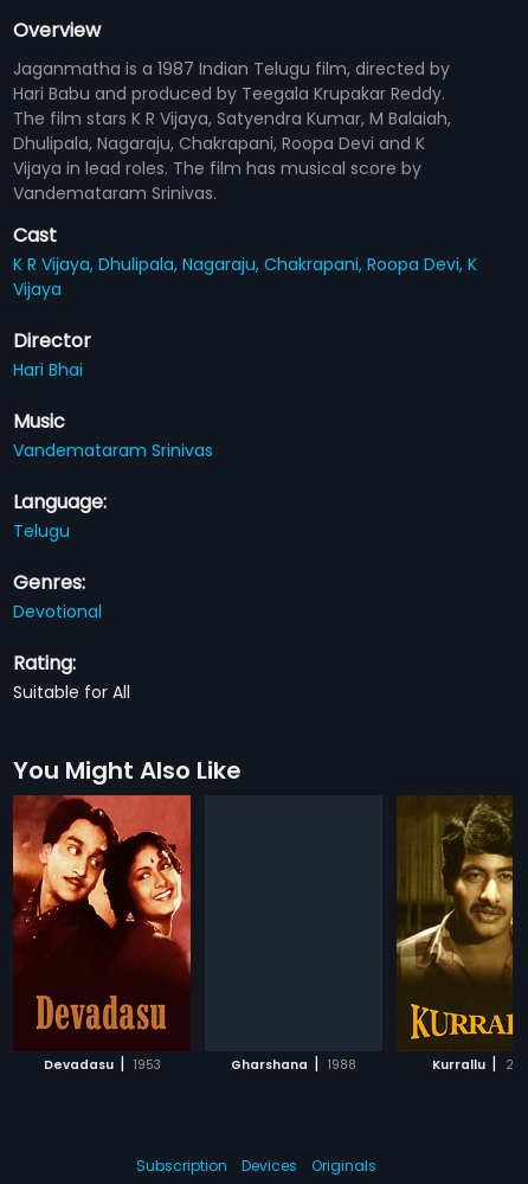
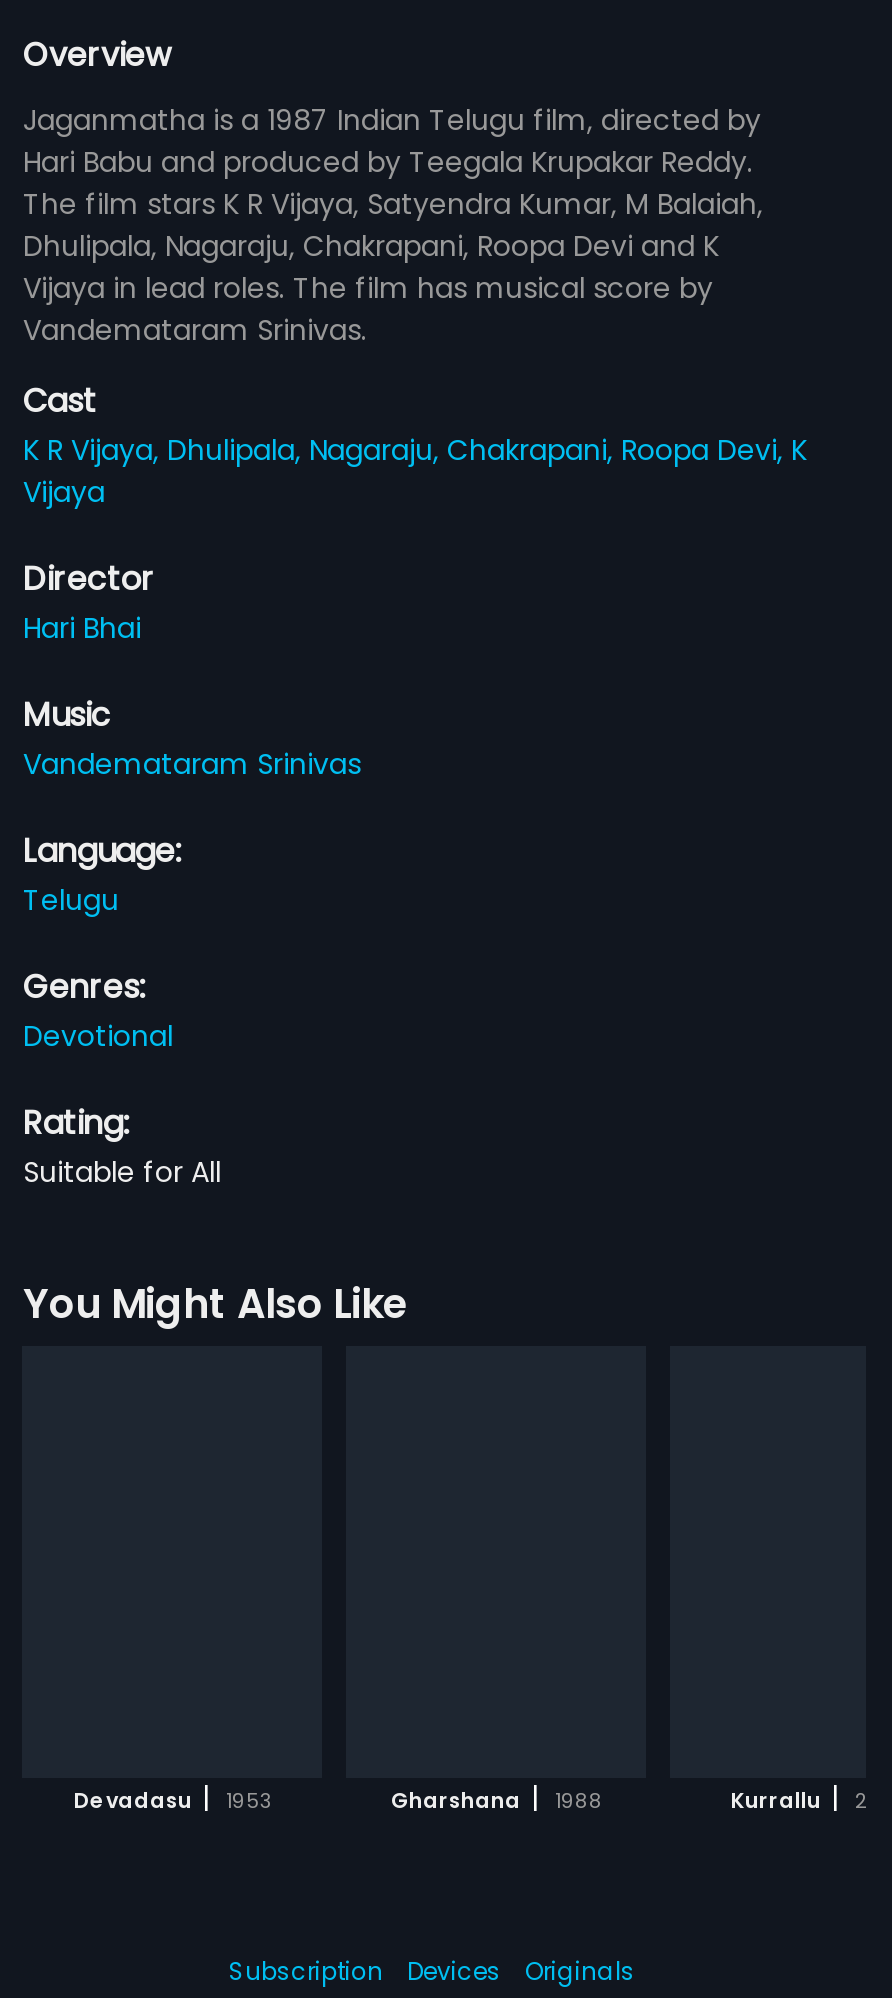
- [image]

- [image]
